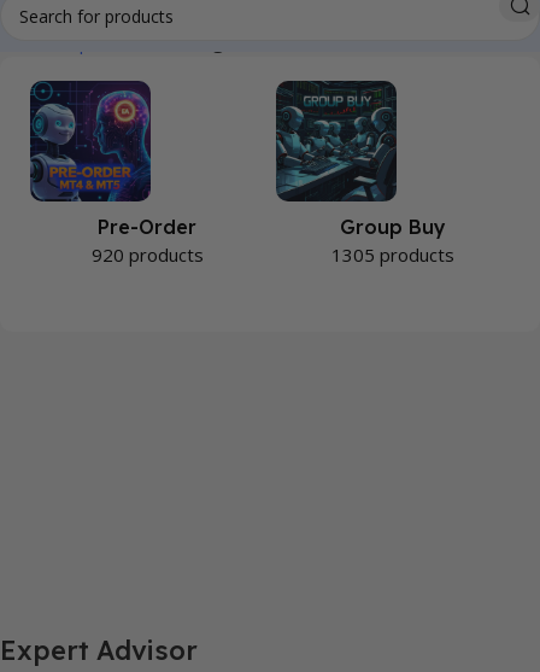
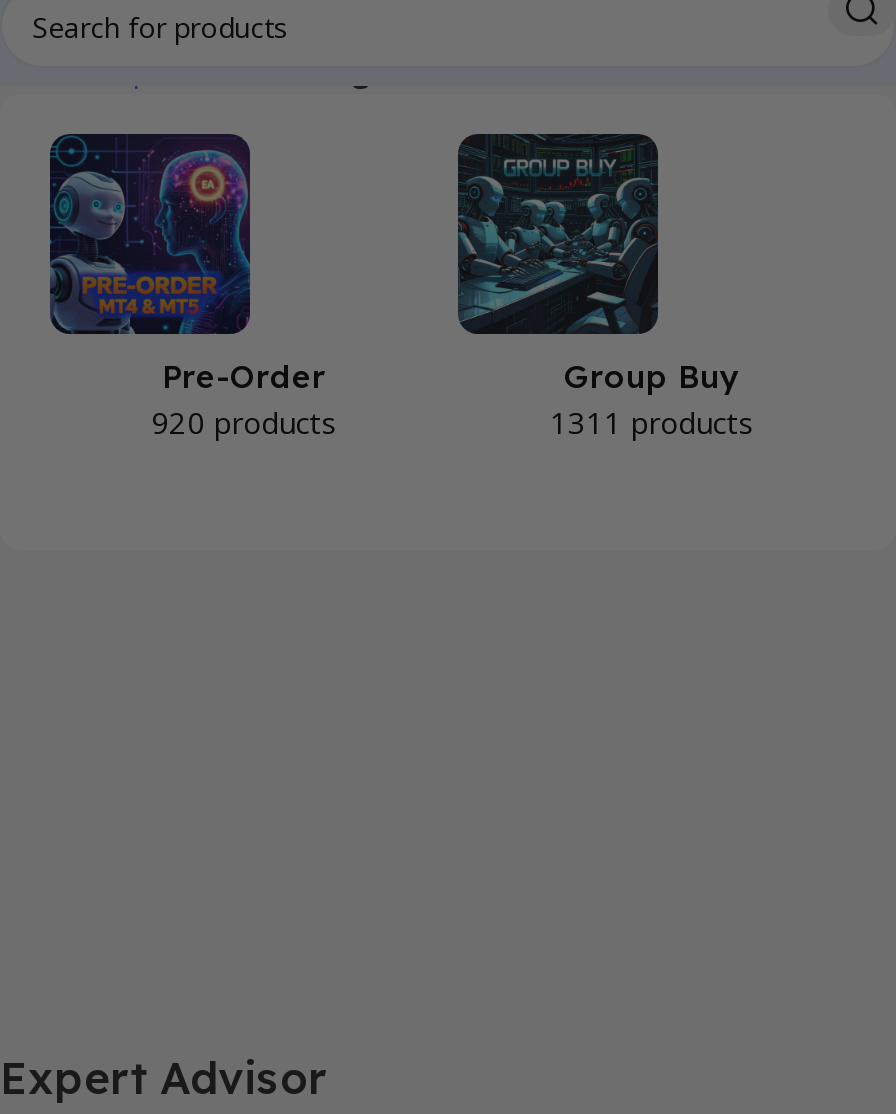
- 1305 products
+ 1311 products
